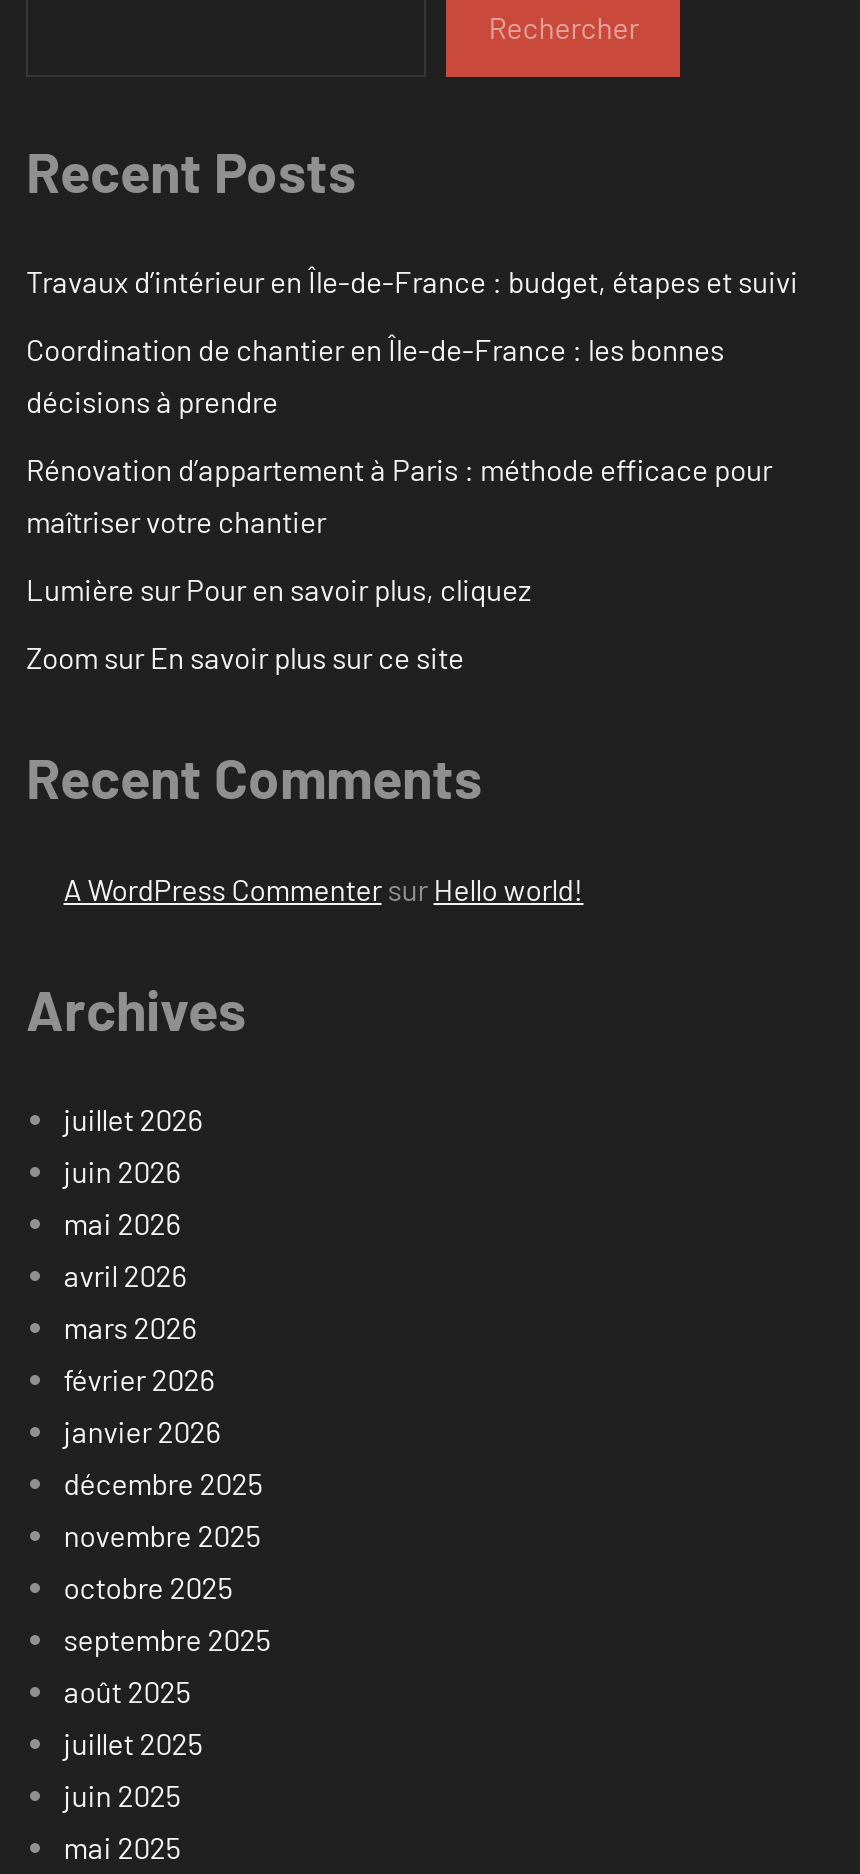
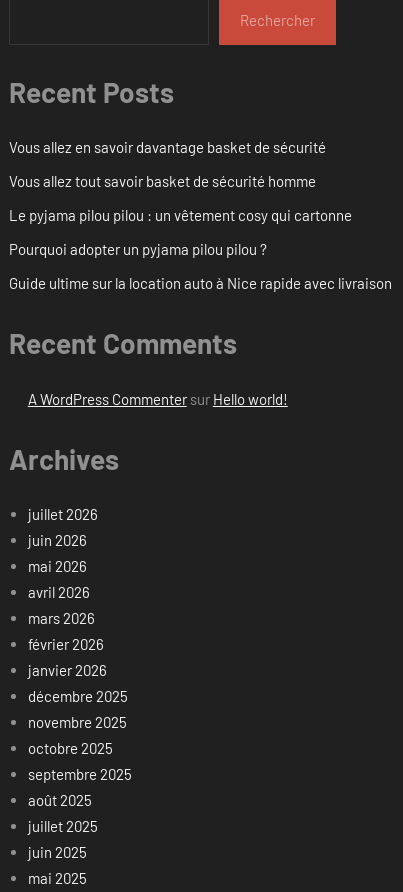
- Travaux d’intérieur en Île-de-France : budget, étapes et suivi
+ Vous allez en savoir davantage basket de sécurité

- Coordination de chantier en Île-de-France : les bonnes
- décisions à prendre
+ Vous allez tout savoir basket de sécurité homme

- Rénovation d’appartement à Paris : méthode efficace pour
- maîtriser votre chantier
+ Le pyjama pilou pilou : un vêtement cosy qui cartonne

- Lumière sur Pour en savoir plus, cliquez
+ Pourquoi adopter un pyjama pilou pilou ?

- Zoom sur En savoir plus sur ce site
+ Guide ultime sur la location auto à Nice rapide avec livraison
